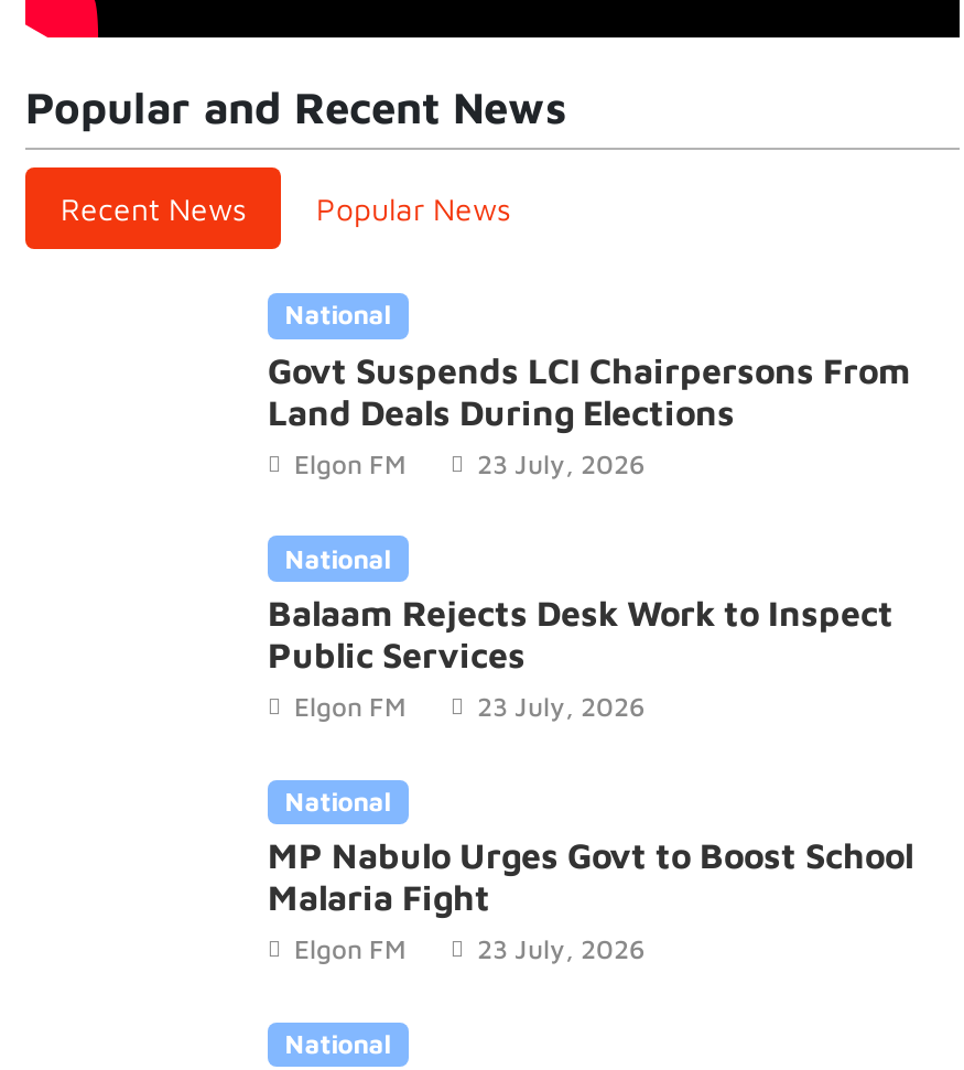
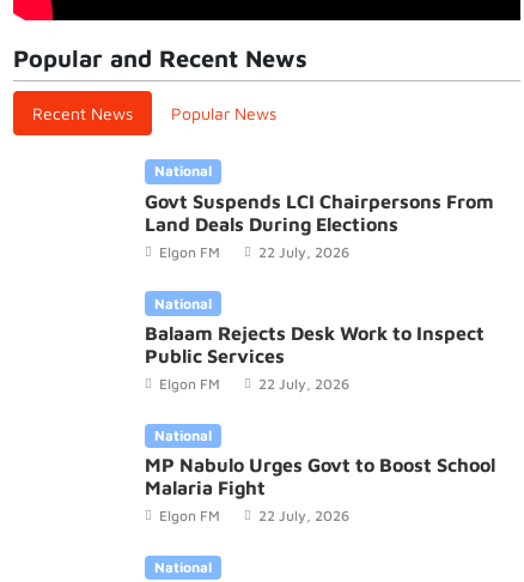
- 23 July, 2026
+ 22 July, 2026

- 23 July, 2026
+ 22 July, 2026

- 23 July, 2026
+ 22 July, 2026
